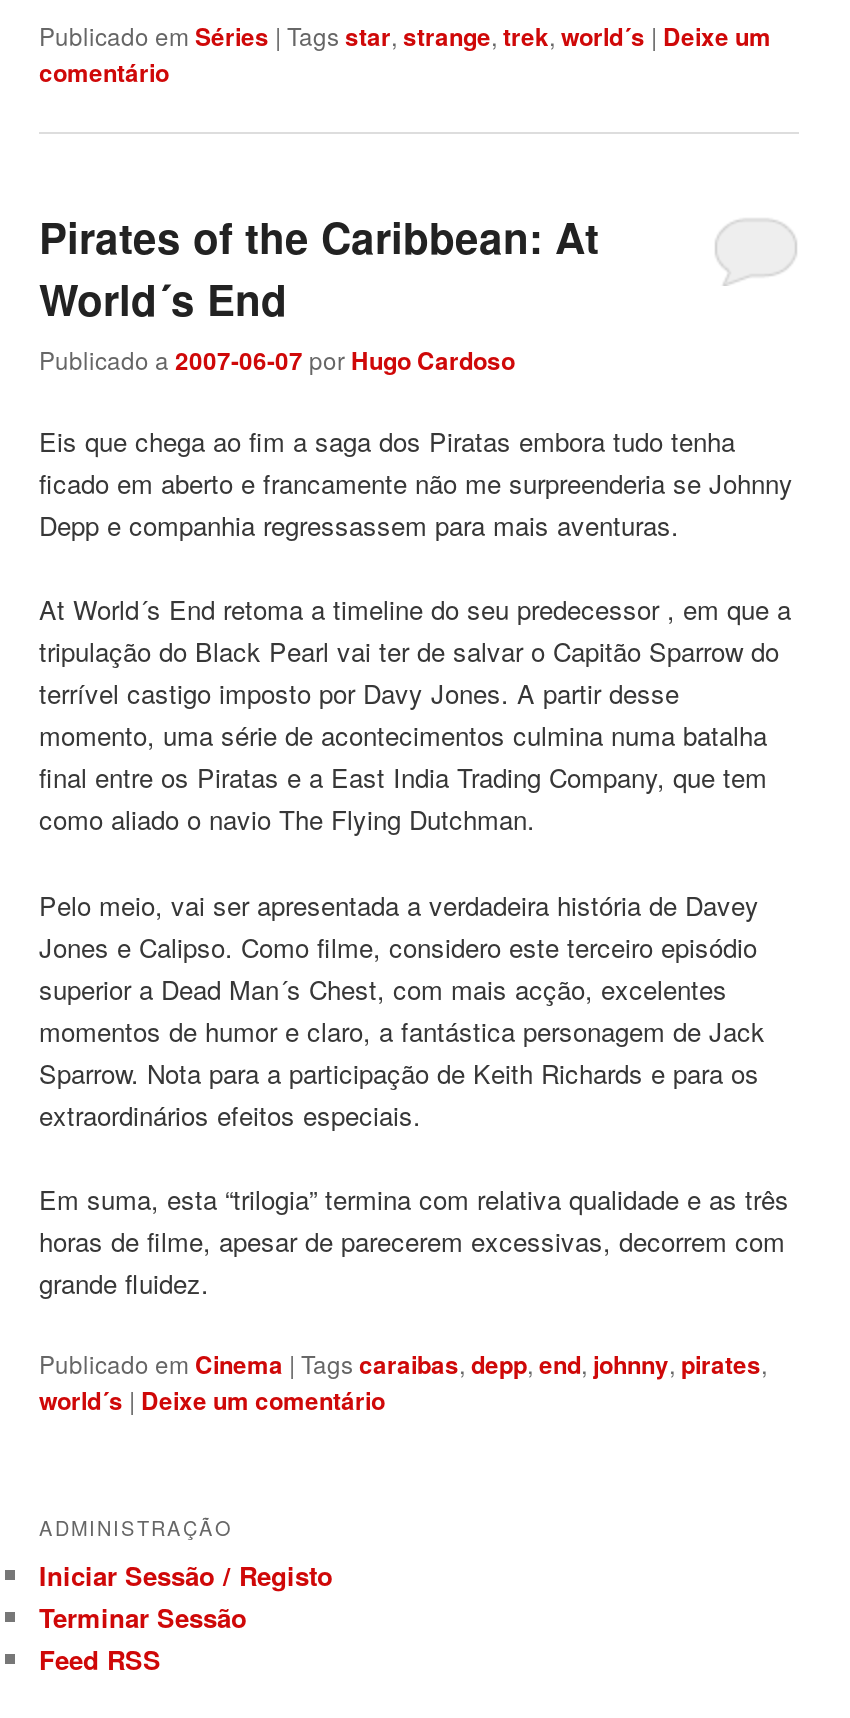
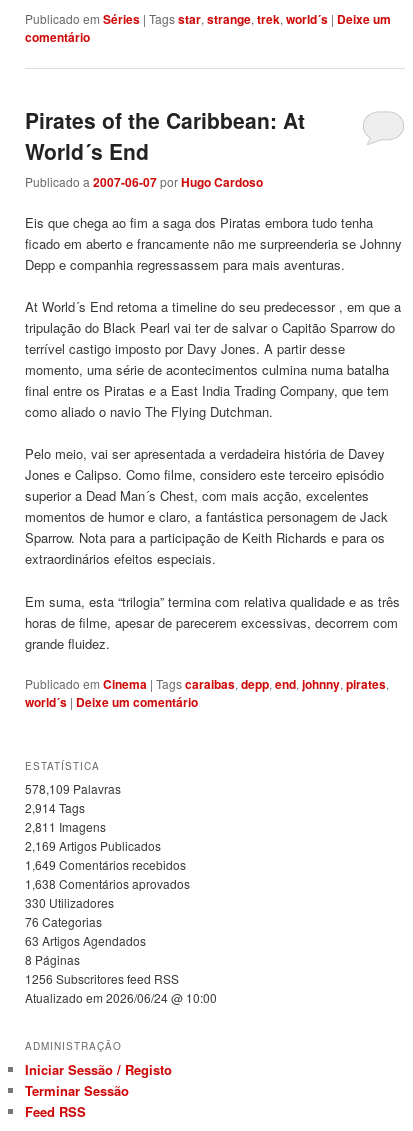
+ ESTATÍSTICA
+ 578,109 Palavras
+ 2,914 Tags
+ 2,811 Imagens
+ 2,169 Artigos Publicados
+ 1,649 Comentários recebidos
+ 1,638 Comentários aprovados
+ 330 Utilizadores
+ 76 Categorias
+ 63 Artigos Agendados
+ 8 Páginas
+ 1256 Subscritores feed RSS
+ Atualizado em 2026/06/24 @ 10:00
